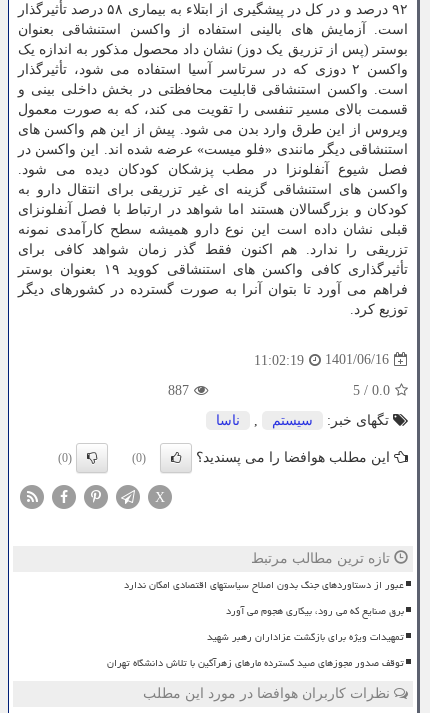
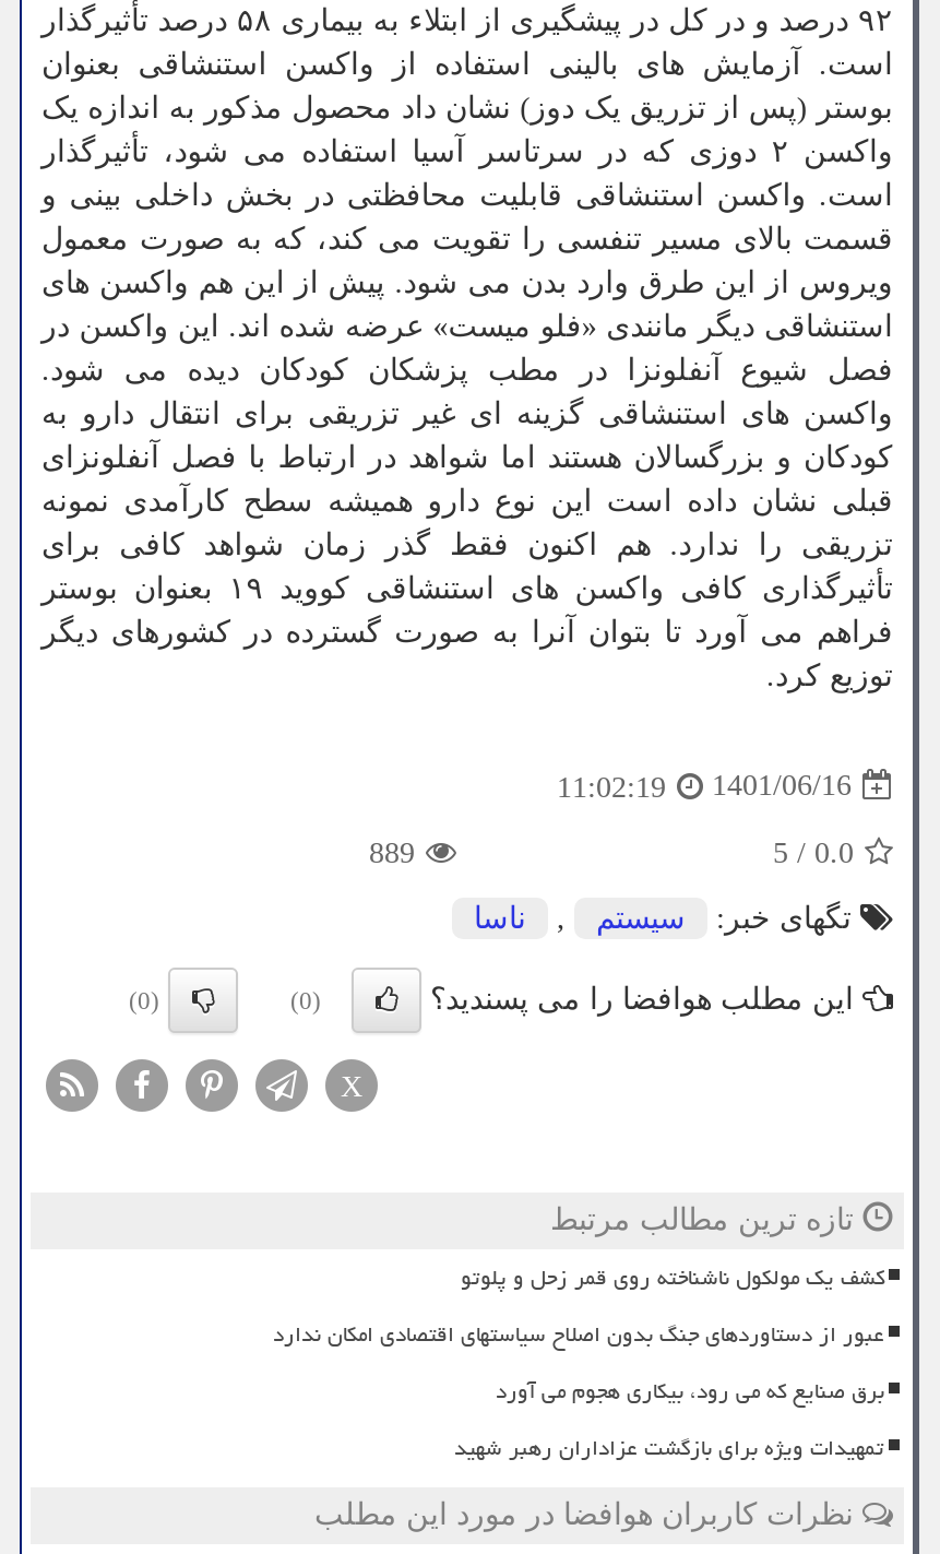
- 887
+ 889

+ کشف یک مولکول ناشناخته روی قمر زحل و پلوتو

moved down: عبور از دستاوردهای جنگ بدون اصلاح سیاستهای اقتصادی امکان ندارد | برق صنایع که می رود، بیکاری هجوم می آورد | تمهیدات ویژه برای بازگشت عزاداران رهبر شهید

- توقف صدور مجوزهای صید گسترده مارهای زهرآگین با تلاش دانشگاه تهران
